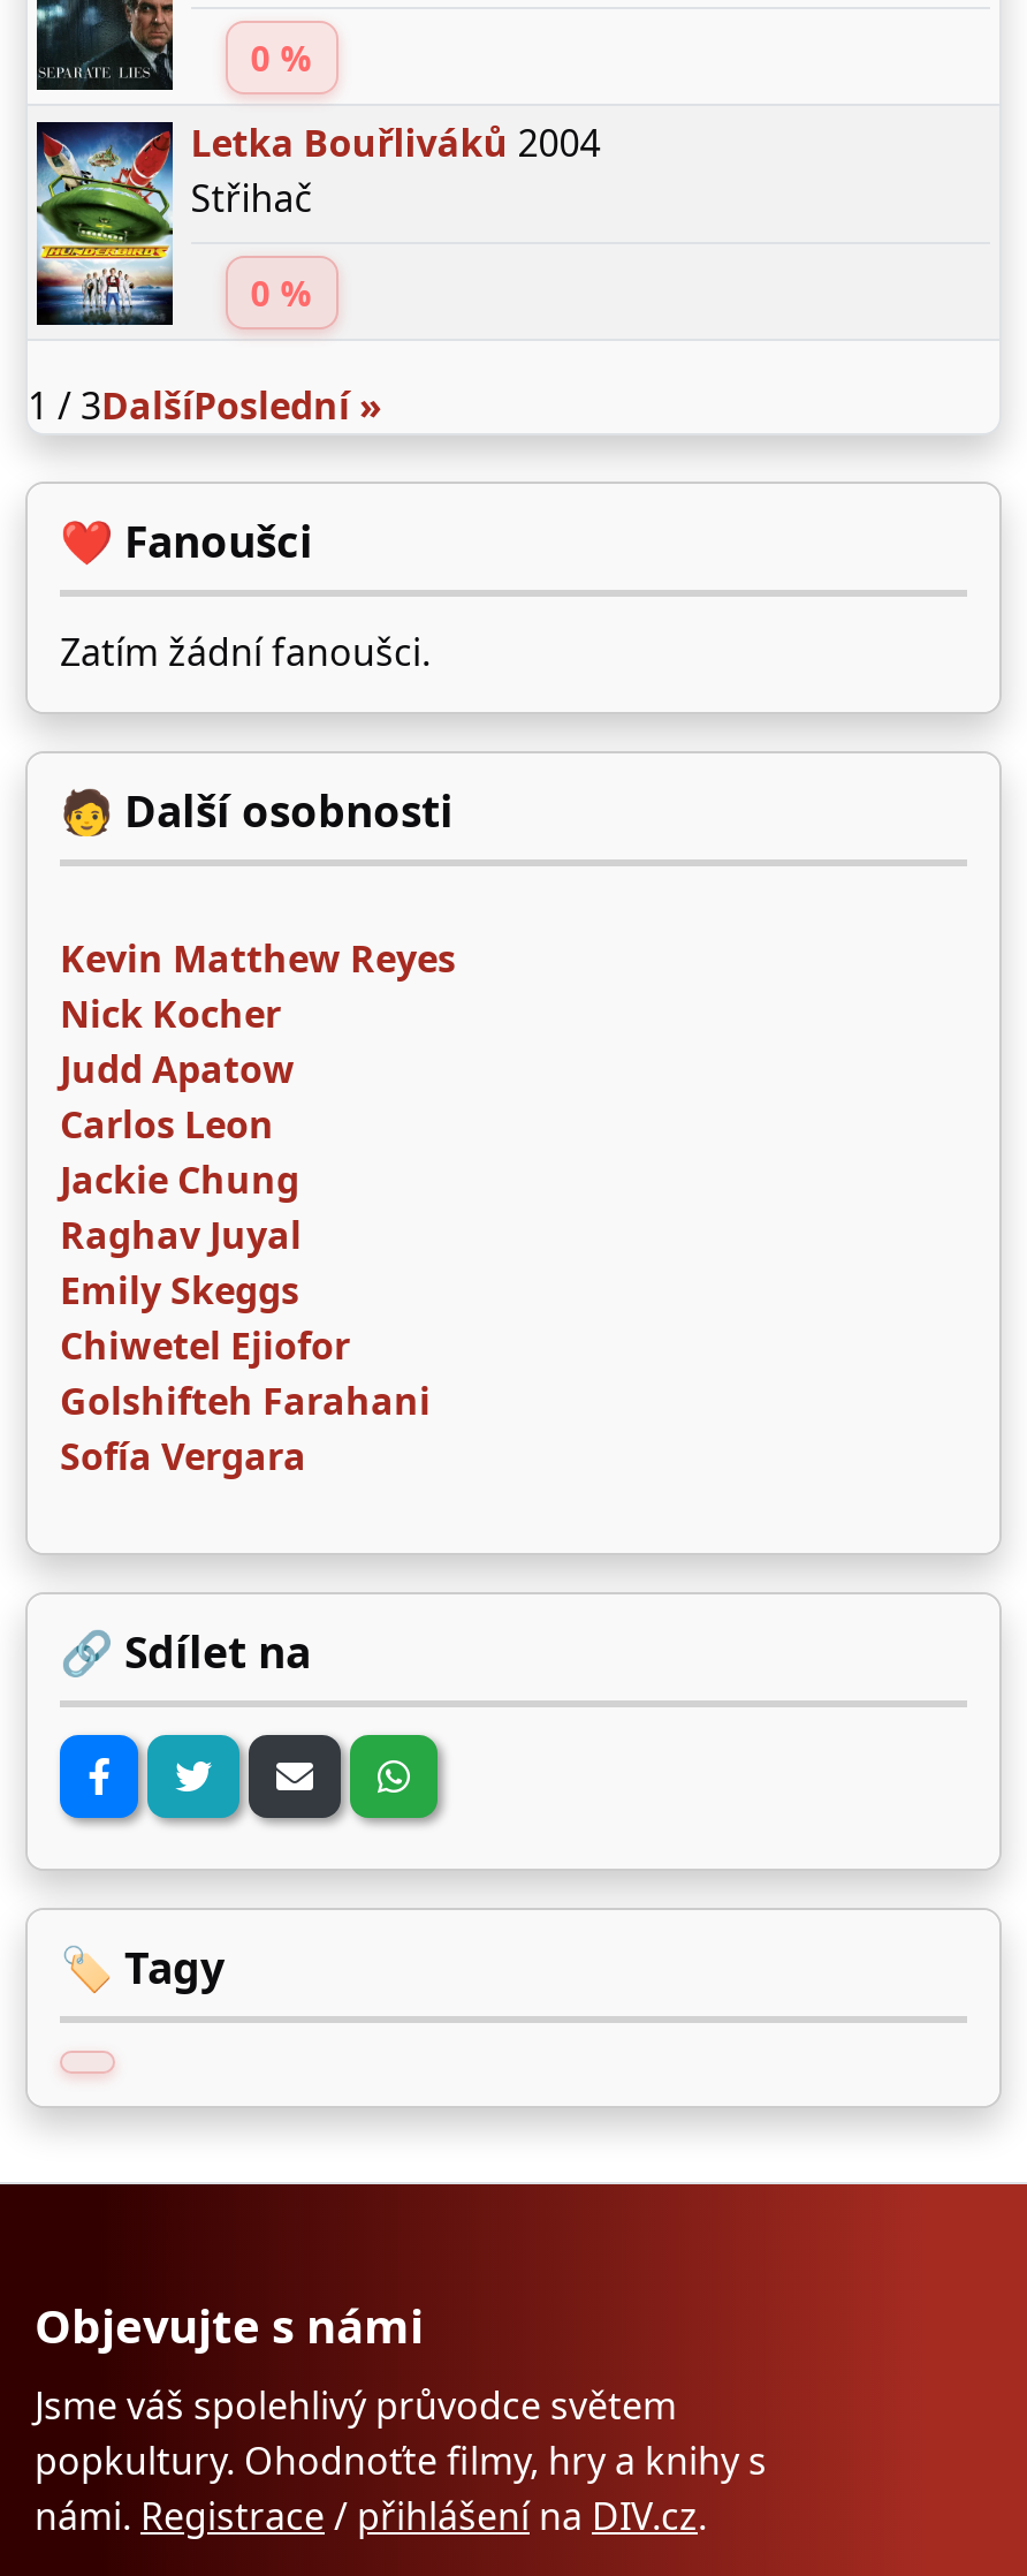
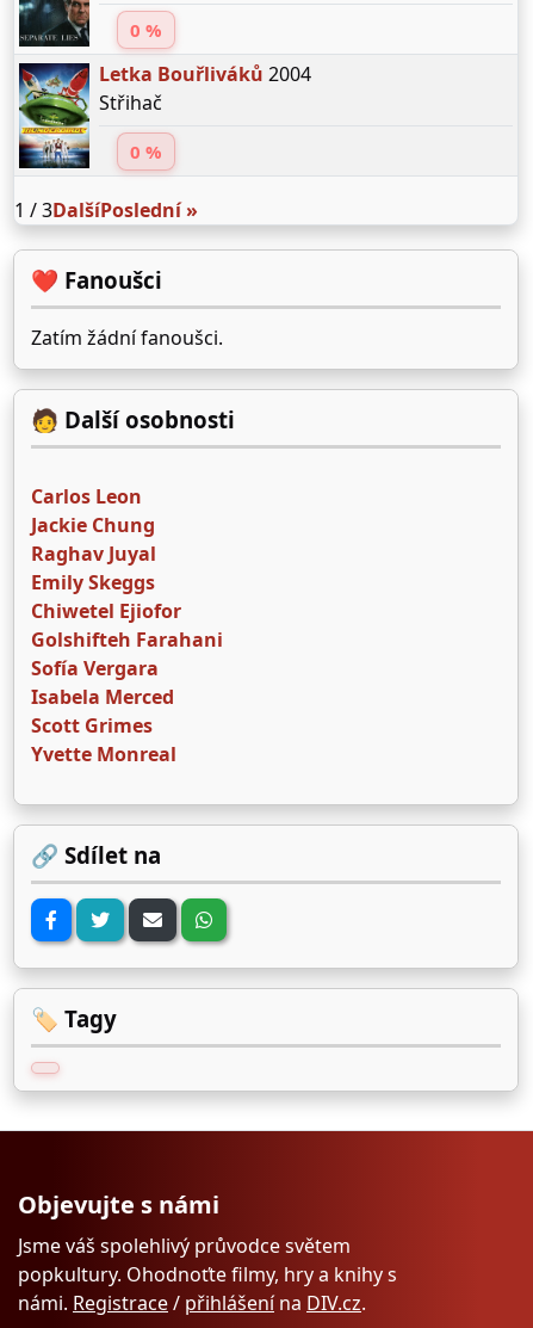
- Kevin Matthew Reyes
- Nick Kocher
- Judd Apatow

moved up: Carlos Leon | Jackie Chung | Raghav Juyal | Emily Skeggs | Chiwetel Ejiofor | Golshifteh Farahani | Sofía Vergara

+ Isabela Merced
+ Scott Grimes
+ Yvette Monreal
